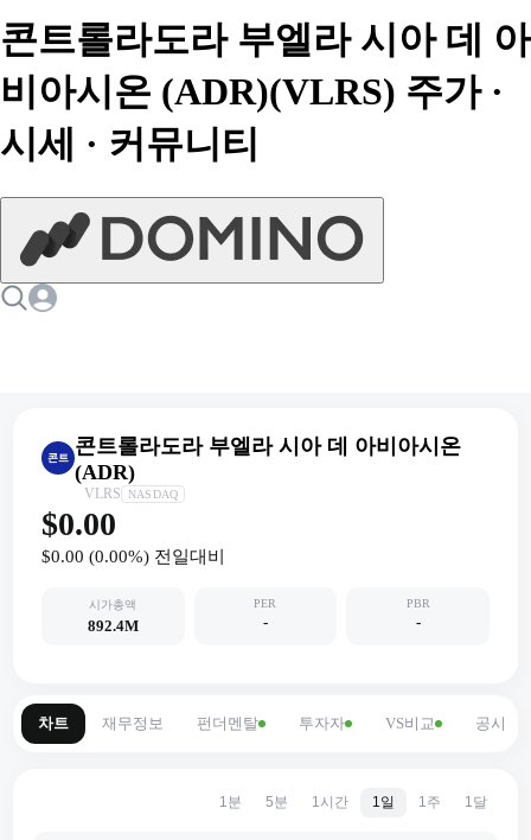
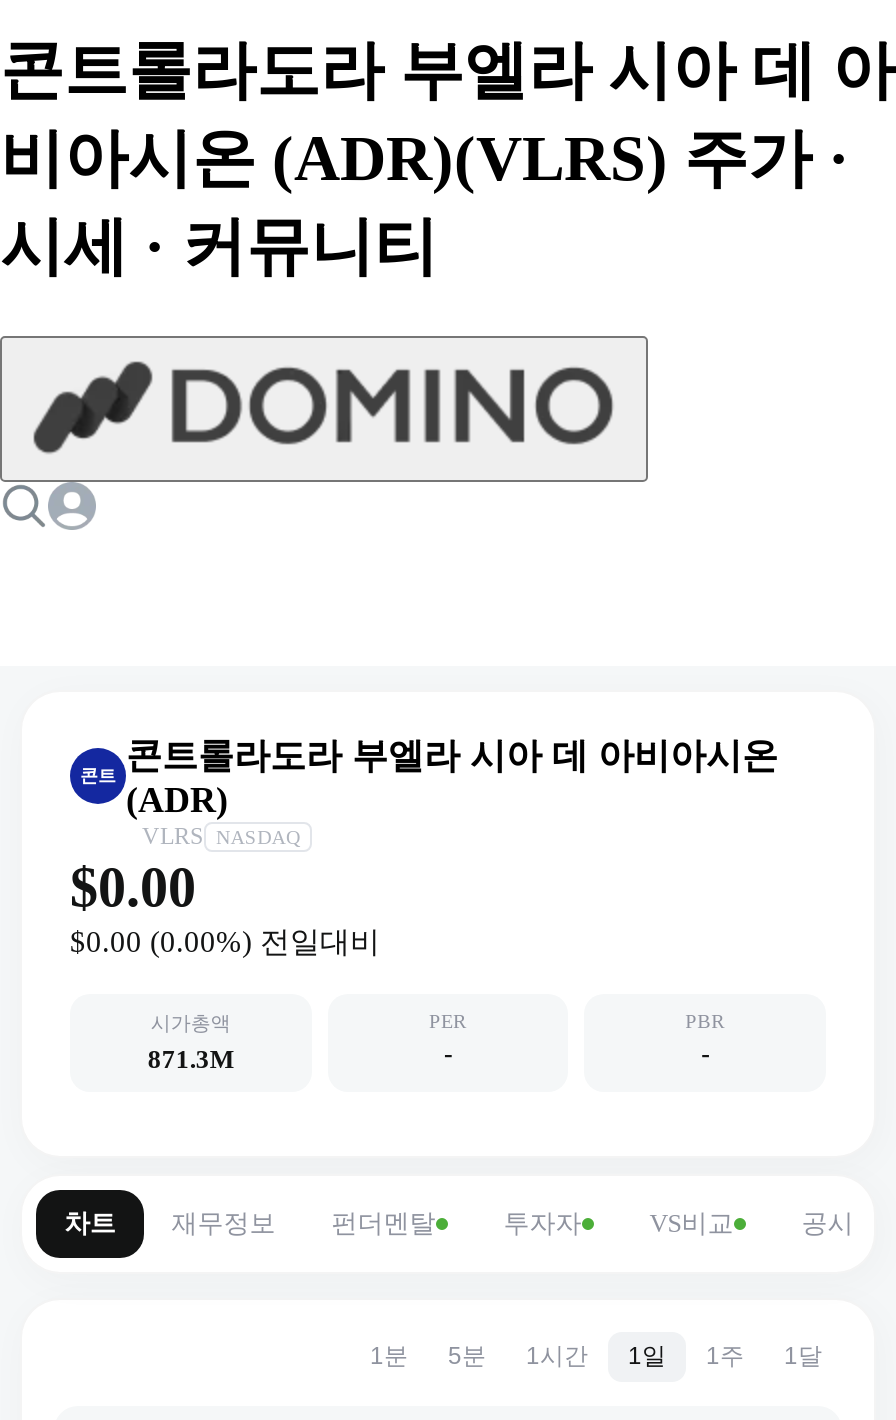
- 892.4M
+ 871.3M
